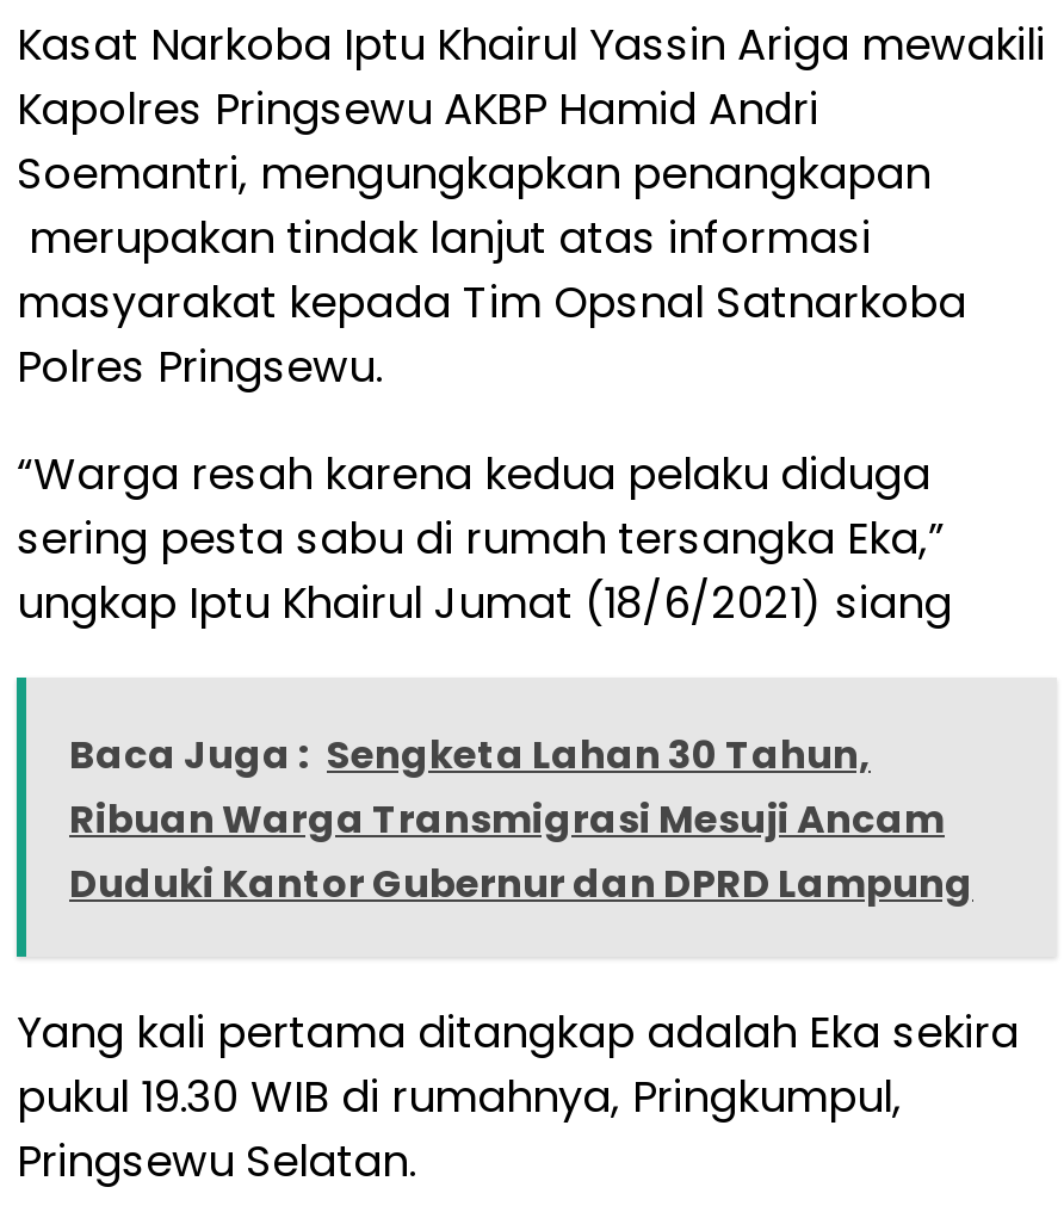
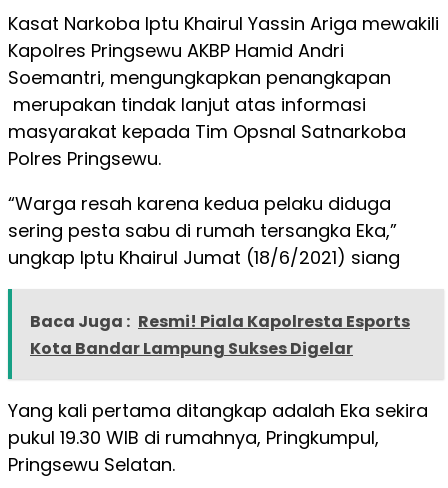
- Baca Juga : Sengketa Lahan 30 Tahun,
- Ribuan Warga Transmigrasi Mesuji Ancam
- Duduki Kantor Gubernur dan DPRD Lampung
+ Baca Juga : Resmi! Piala Kapolresta Esports
+ Kota Bandar Lampung Sukses Digelar
